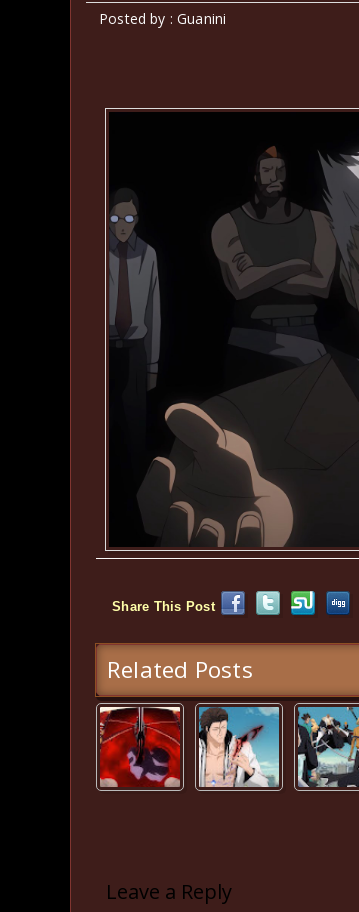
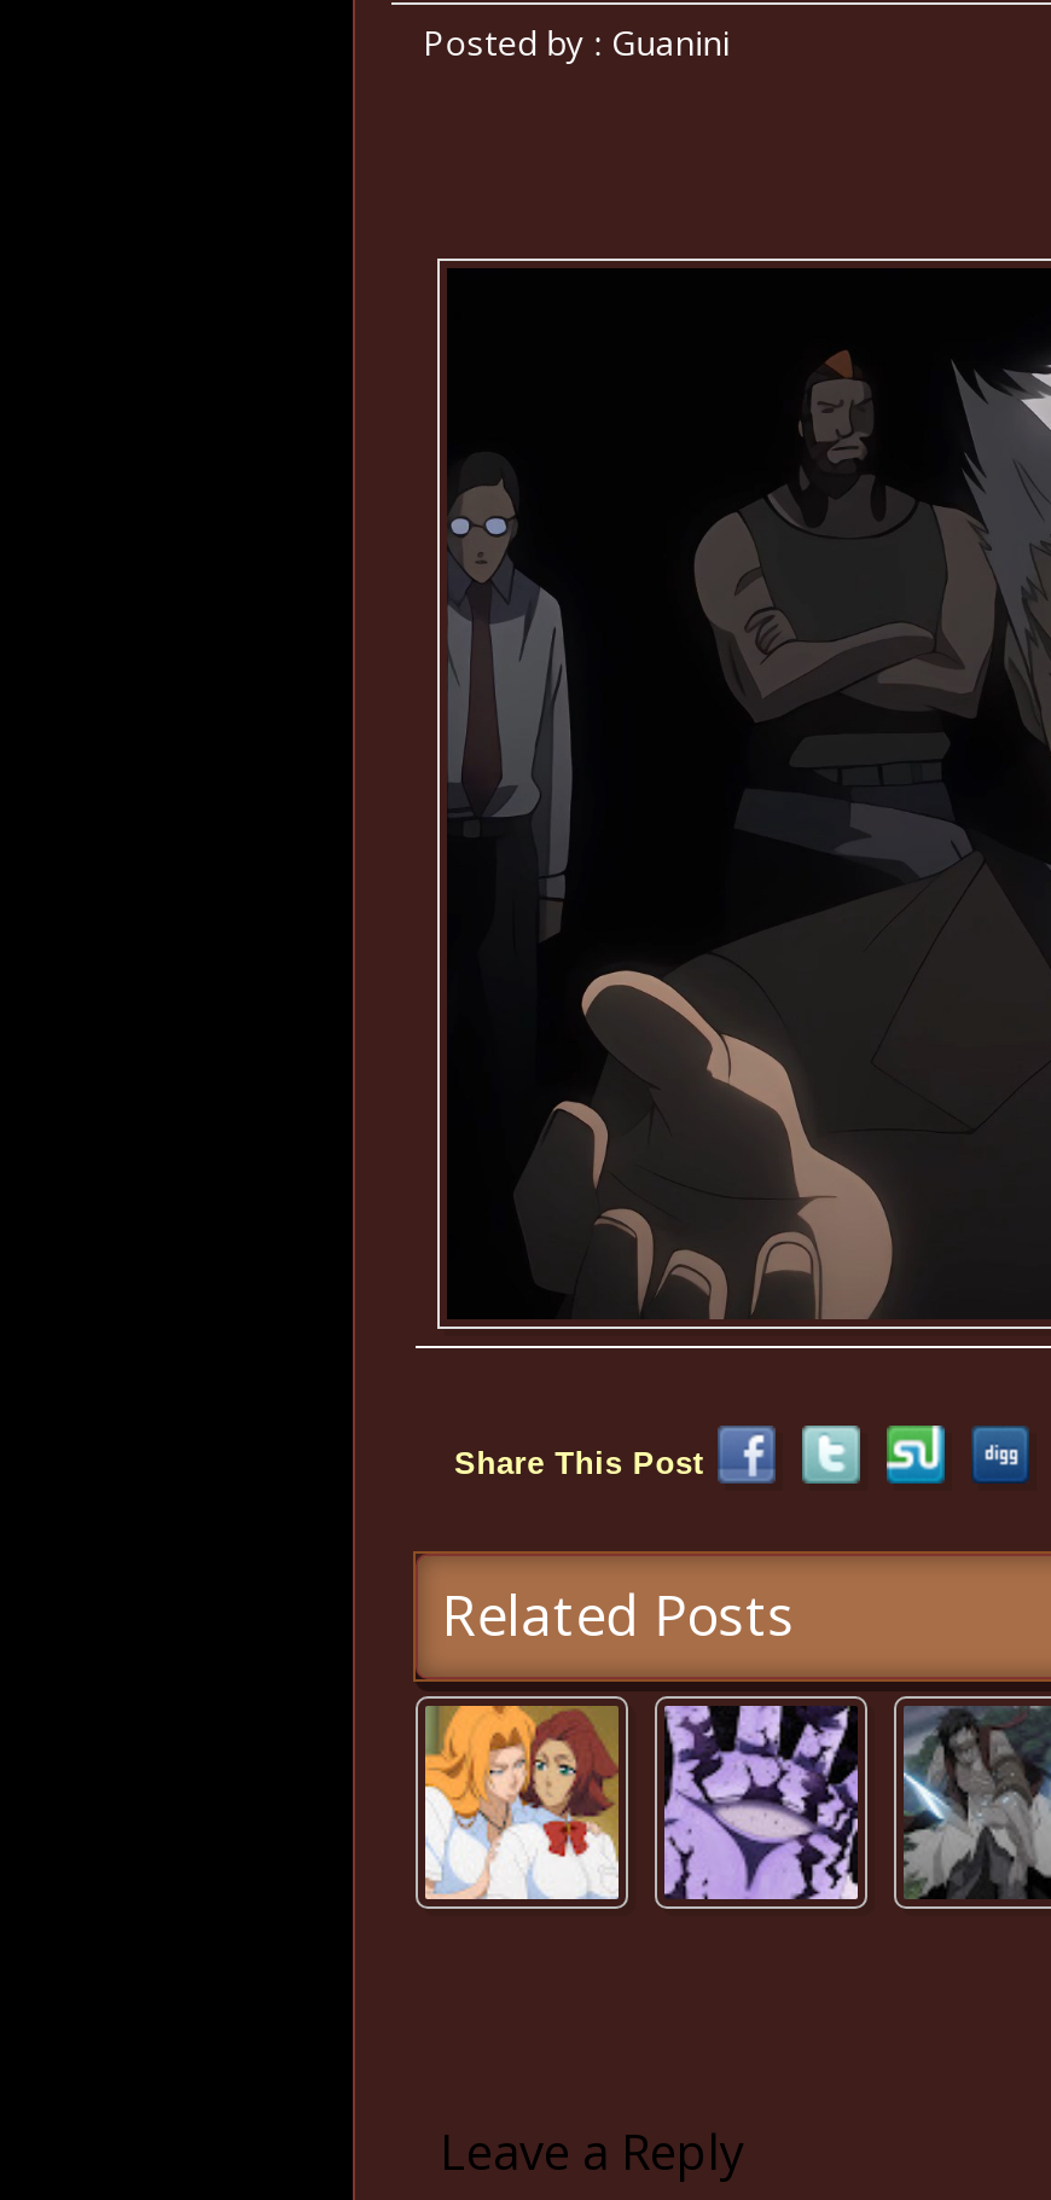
- [image]
+ [image]

- [image]
+ [image]

- [image]
+ [image]
